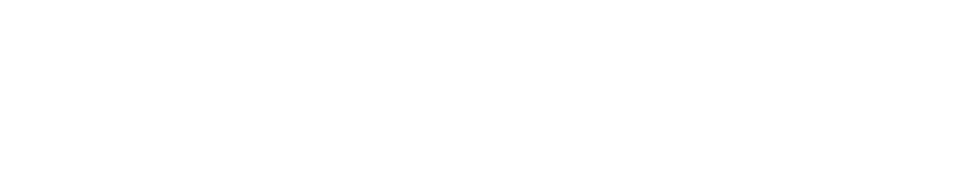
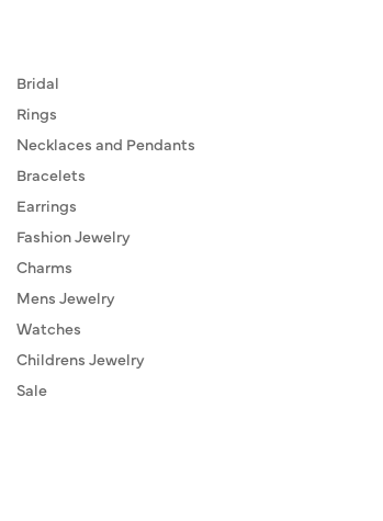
+ Bridal
+ Rings
+ Necklaces and Pendants
+ Bracelets
+ Earrings
+ Fashion Jewelry
+ Charms
+ Mens Jewelry
+ Watches
+ Childrens Jewelry
+ Sale
